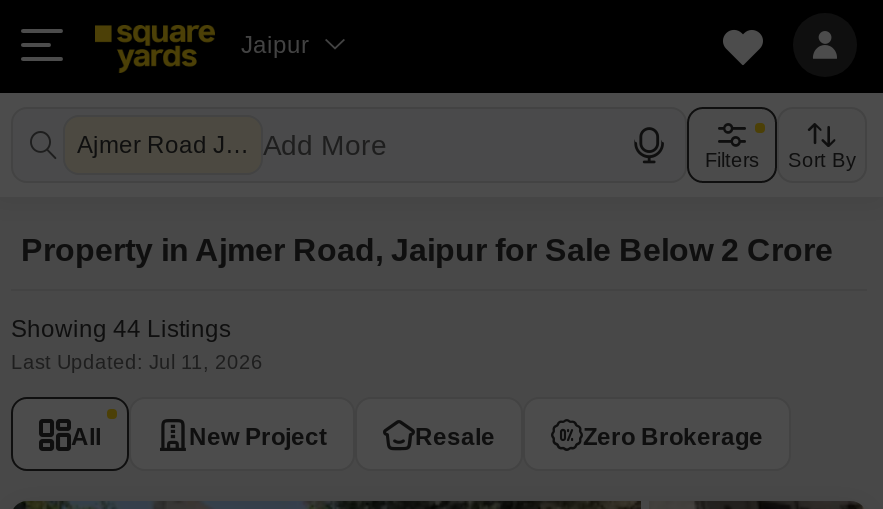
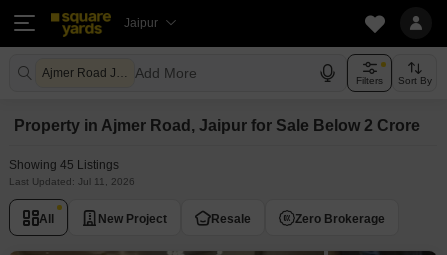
- Showing 44 Listings
+ Showing 45 Listings
